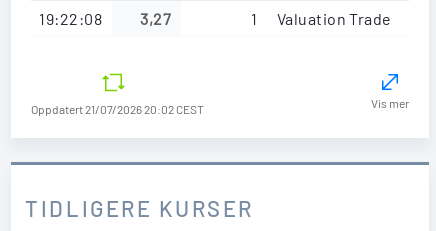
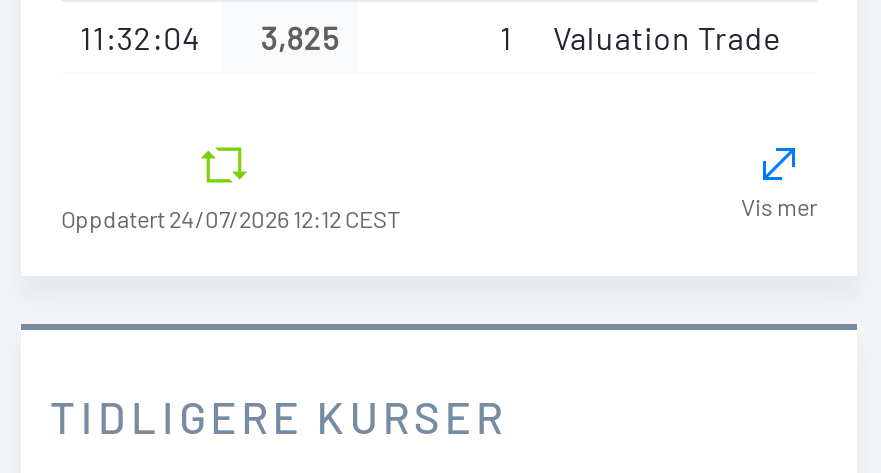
- 19:22:08
+ 11:32:04

- 3,27
+ 3,825

- Oppdatert 21/07/2026 20:02 CEST
+ Oppdatert 24/07/2026 12:12 CEST
